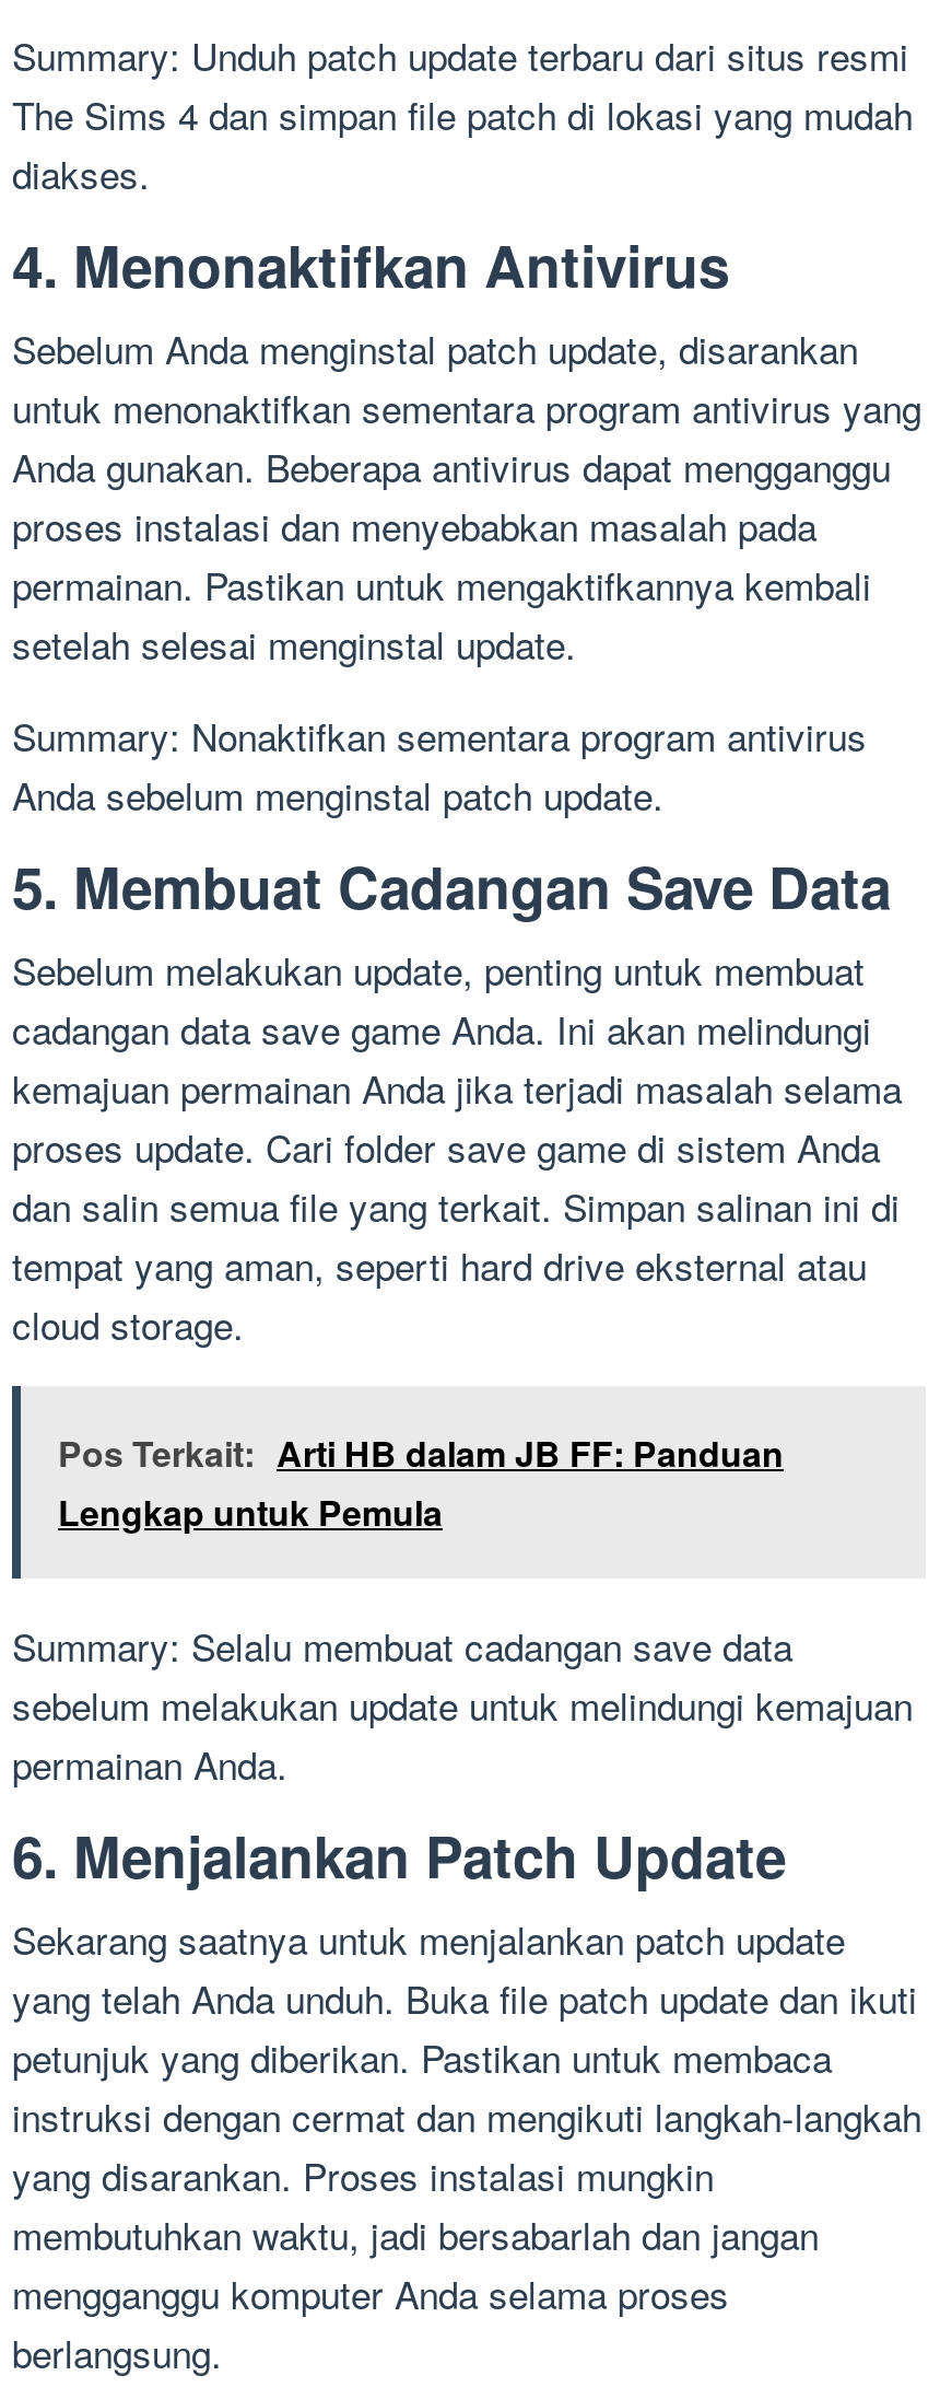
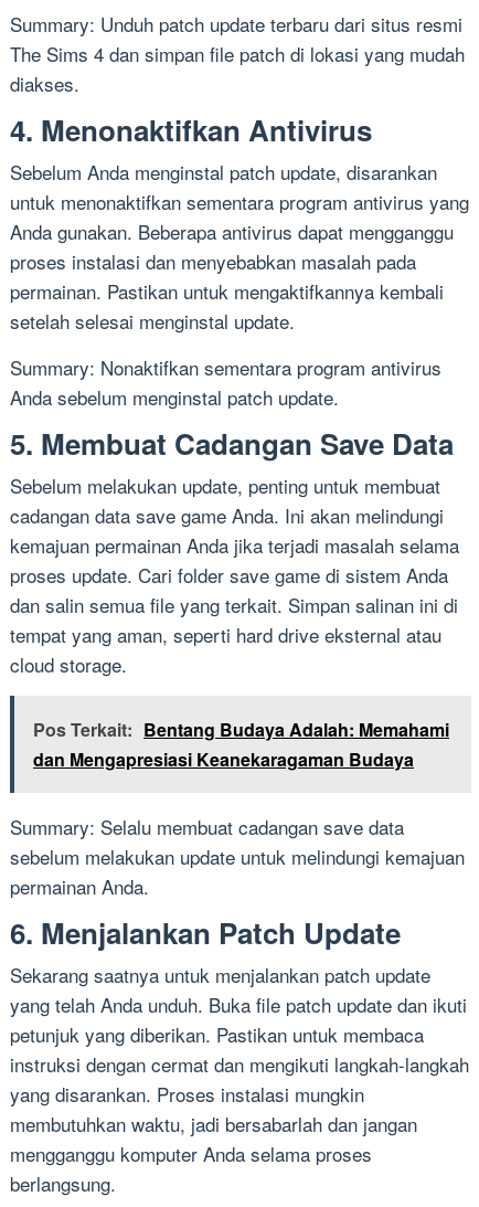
- Pos Terkait: Arti HB dalam JB FF: Panduan
- Lengkap untuk Pemula
+ Pos Terkait: Bentang Budaya Adalah: Memahami
+ dan Mengapresiasi Keanekaragaman Budaya
